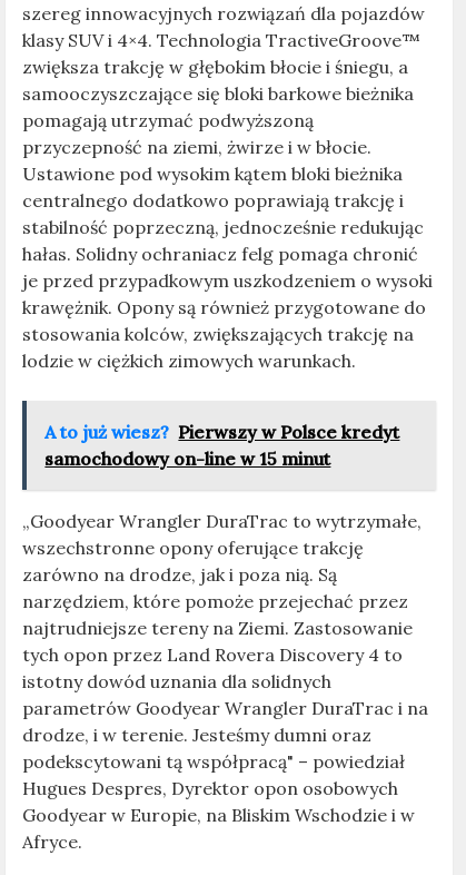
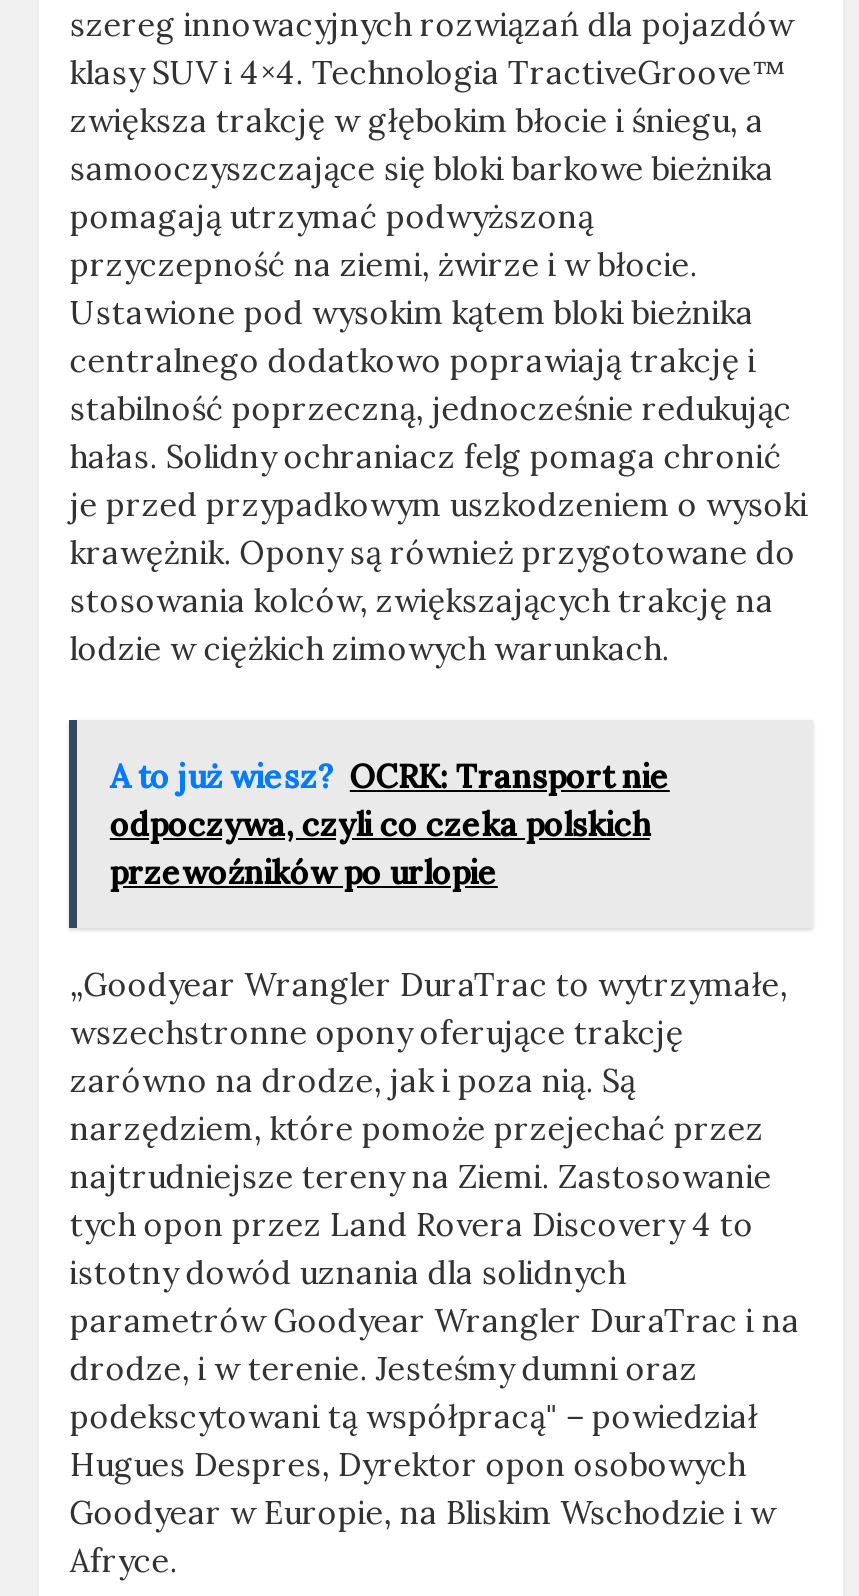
- A to już wiesz? Pierwszy w Polsce kredyt
- samochodowy on-line w 15 minut
+ A to już wiesz? OCRK: Transport nie
+ odpoczywa, czyli co czeka polskich
+ przewoźników po urlopie
